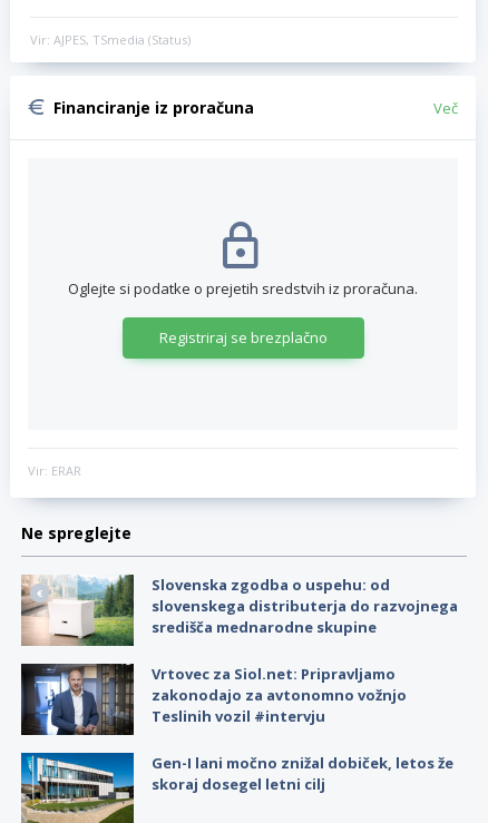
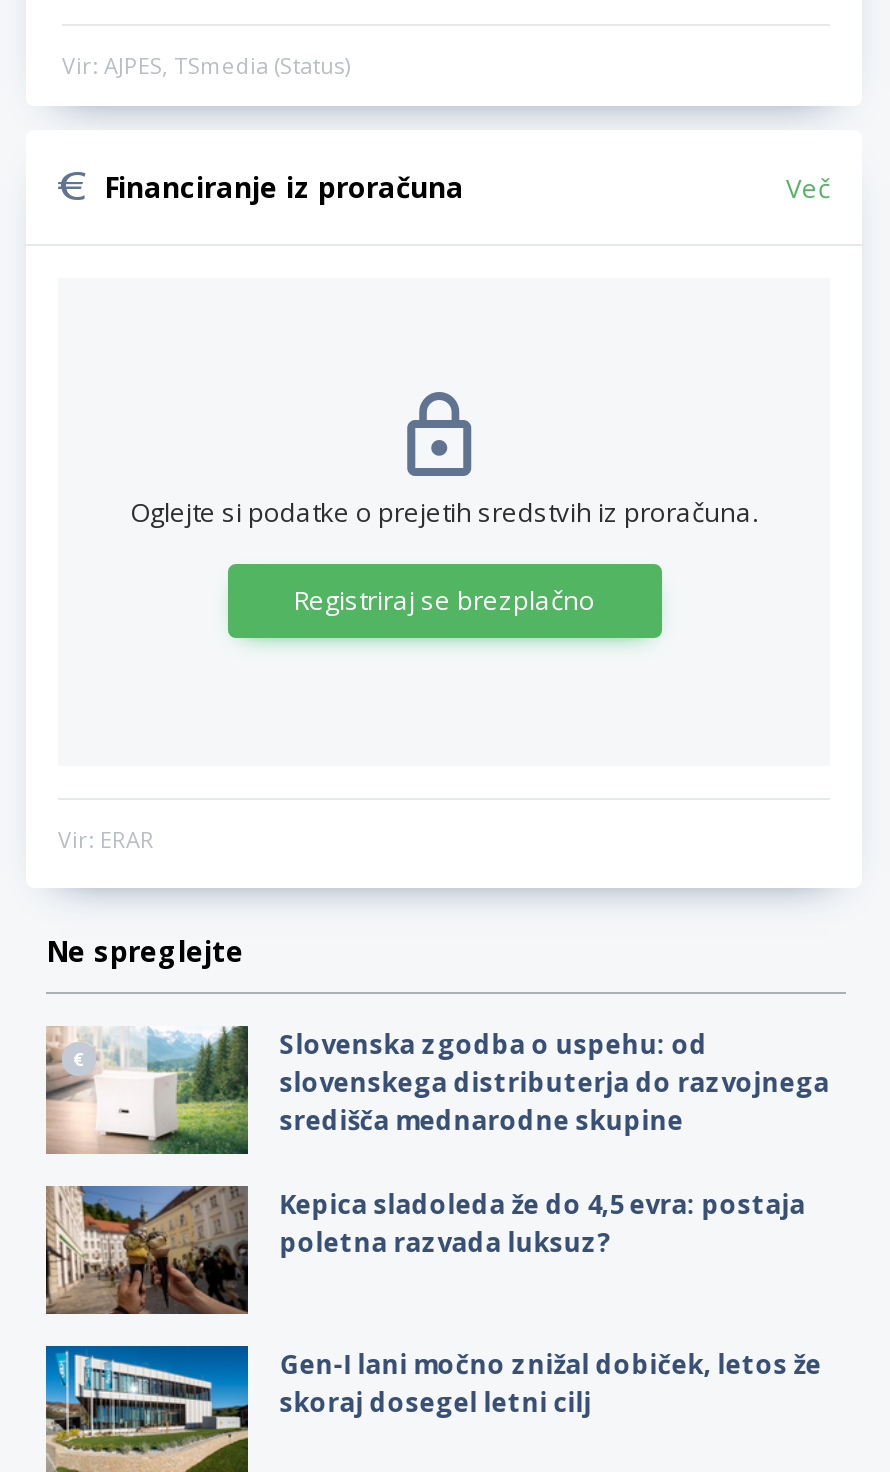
- [image]
- Vrtovec za Siol.net: Pripravljamo
- zakonodajo za avtonomno vožnjo
- Teslinih vozil #intervju
+ [image]
+ Kepica sladoleda že do 4,5 evra: postaja
+ poletna razvada luksuz?
